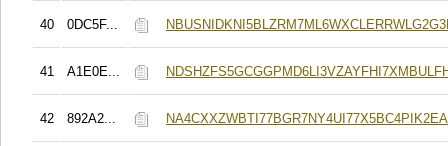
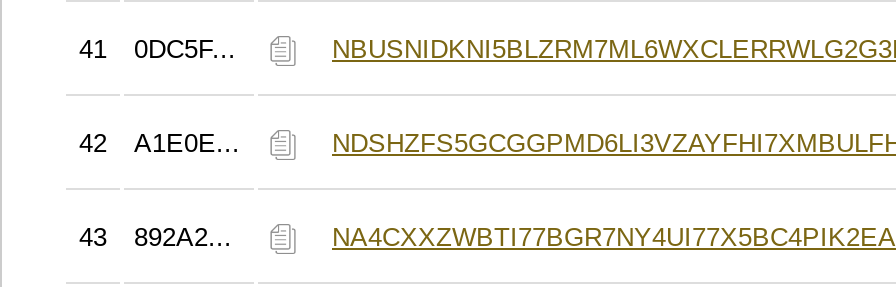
- 40
+ 41

- 41 A1E0E...
+ 42 A1E0E...

- 42 892A2...
+ 43 892A2...
